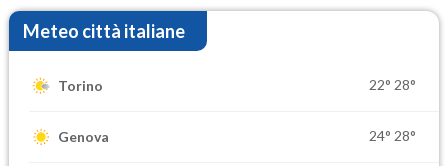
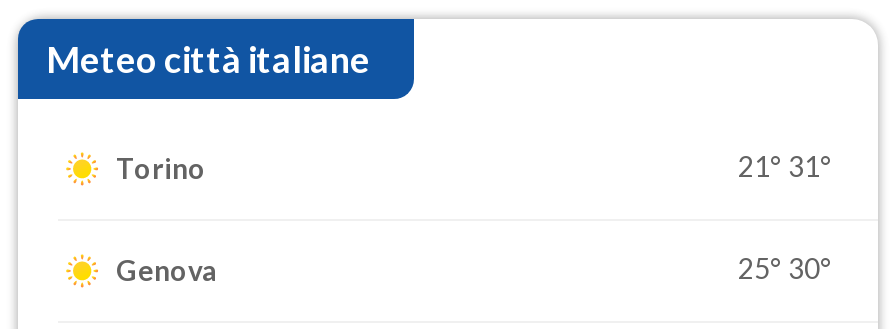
- 22° 28°
+ 21° 31°

- 24° 28°
+ 25° 30°
